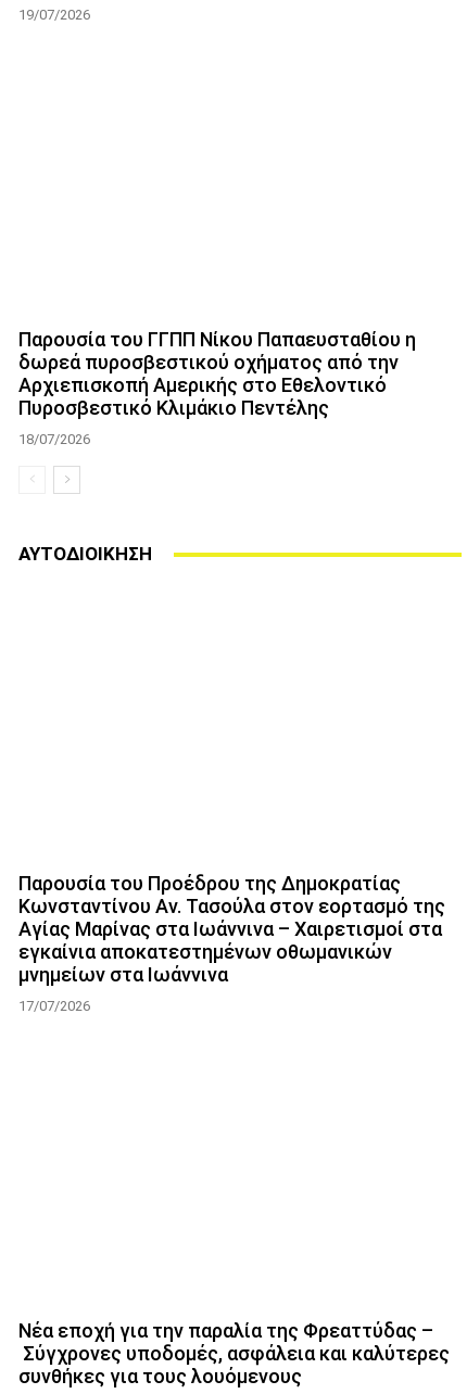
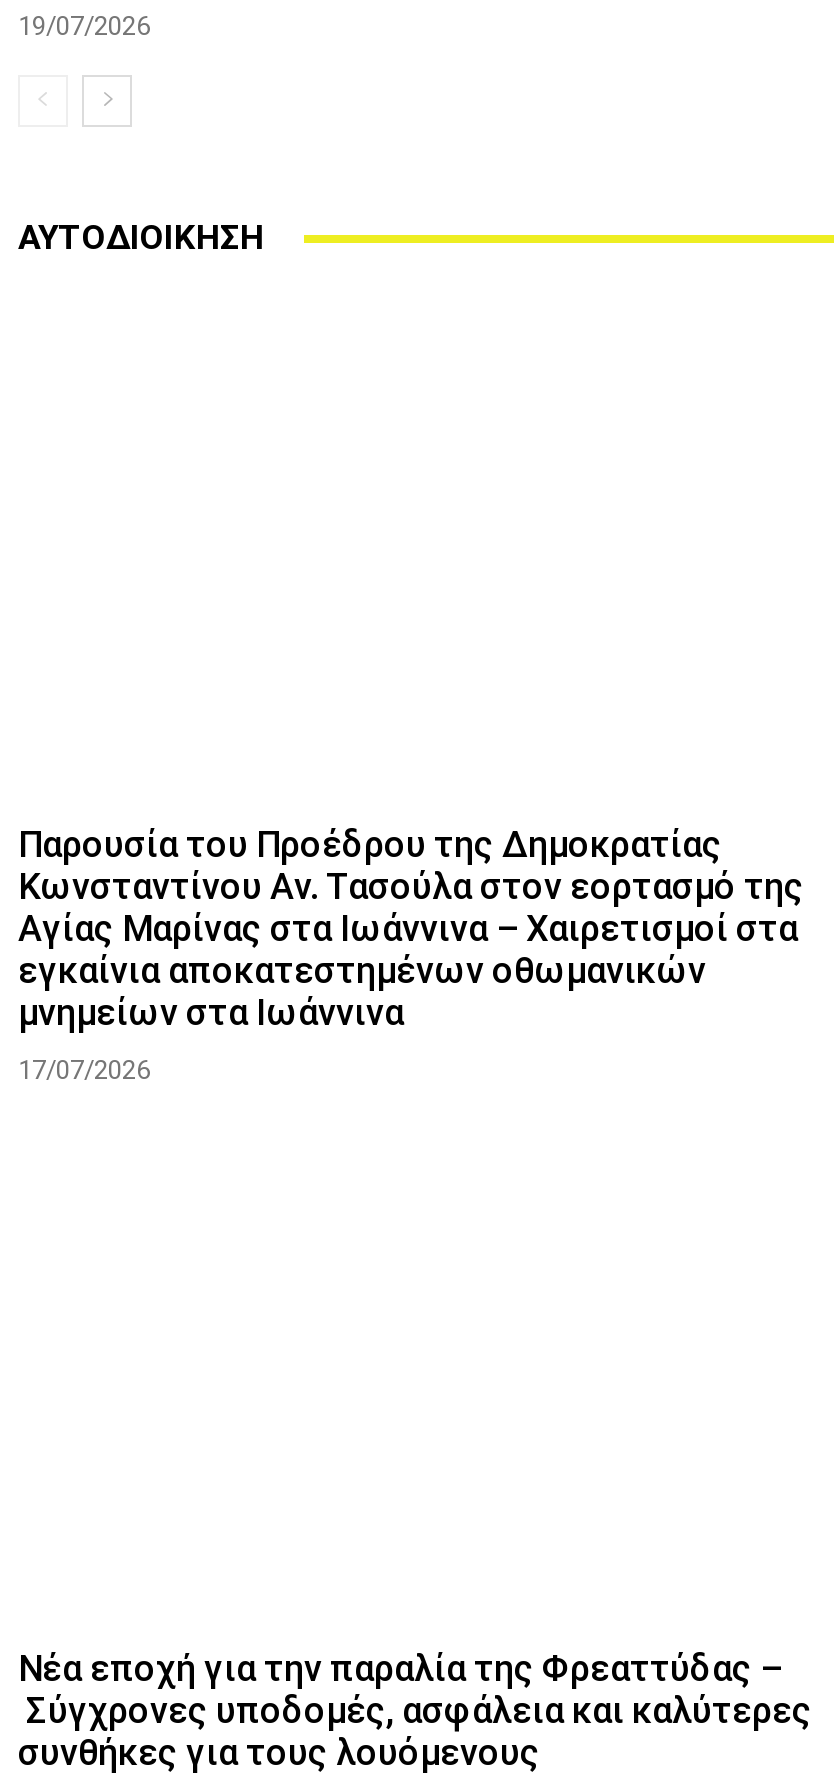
- Παρουσία του ΓΓΠΠ Νίκου Παπαευσταθίου η
- δωρεά πυροσβεστικού οχήματος από την
- Αρχιεπισκοπή Αμερικής στο Εθελοντικό
- Πυροσβεστικό Κλιμάκιο Πεντέλης
- 18/07/2026
